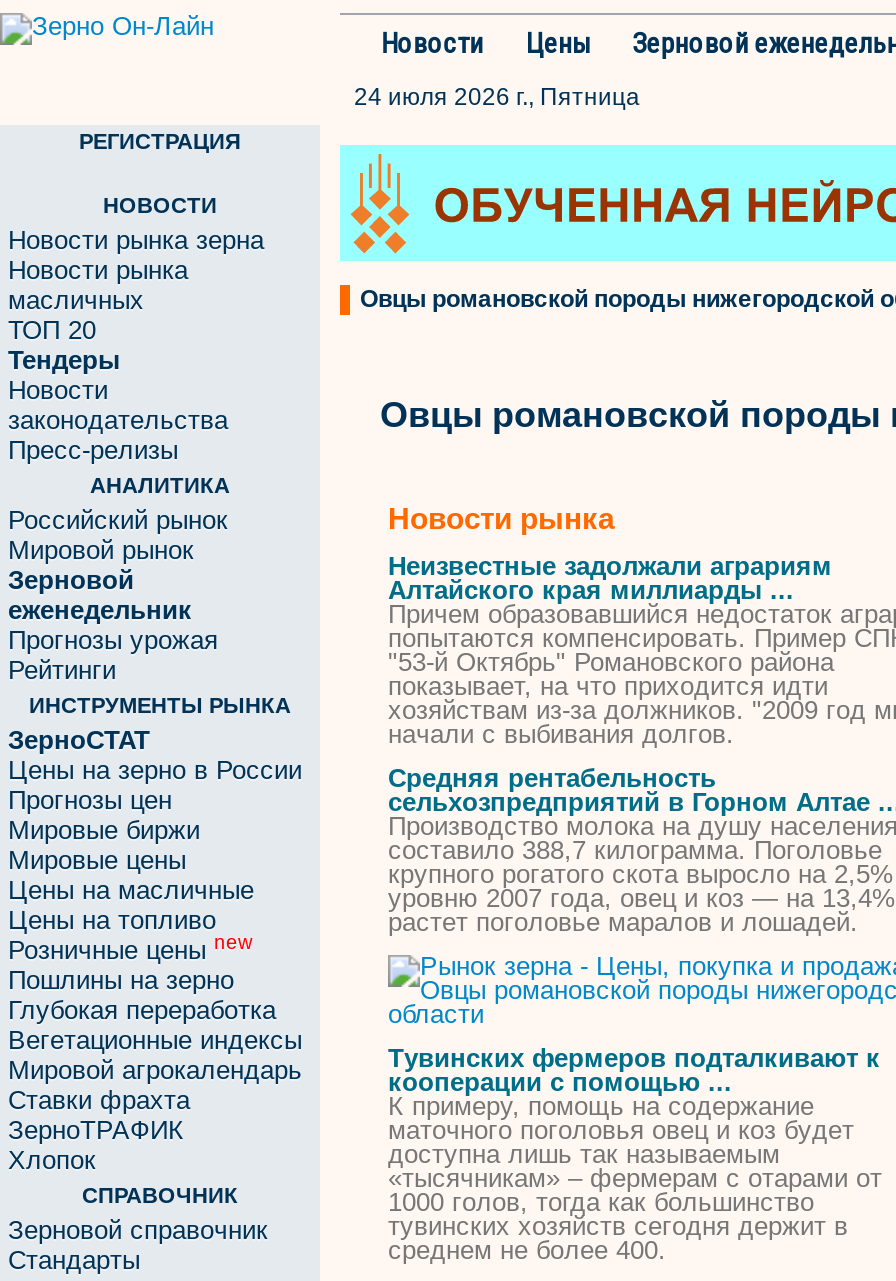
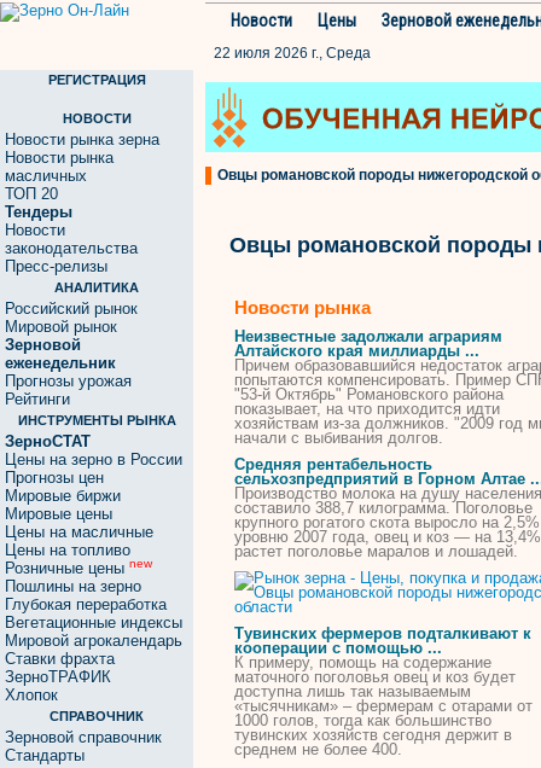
- 24 июля 2026 г., Пятница
+ 22 июля 2026 г., Среда
